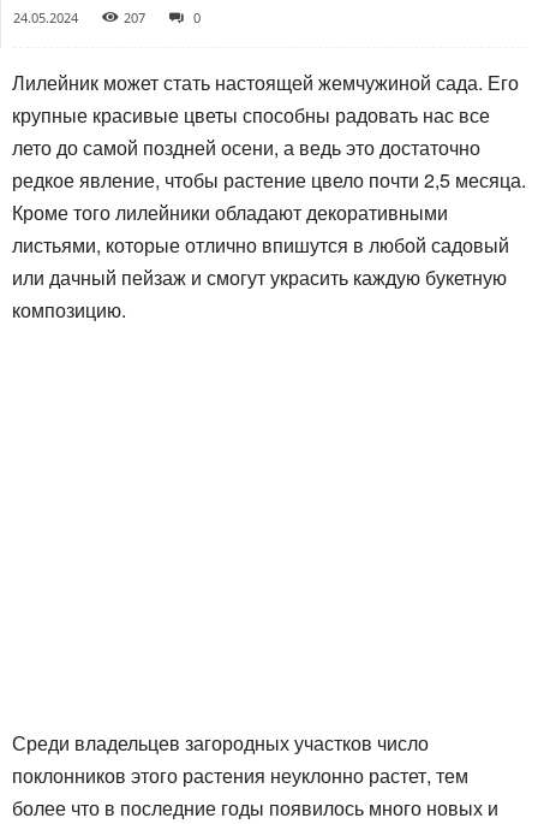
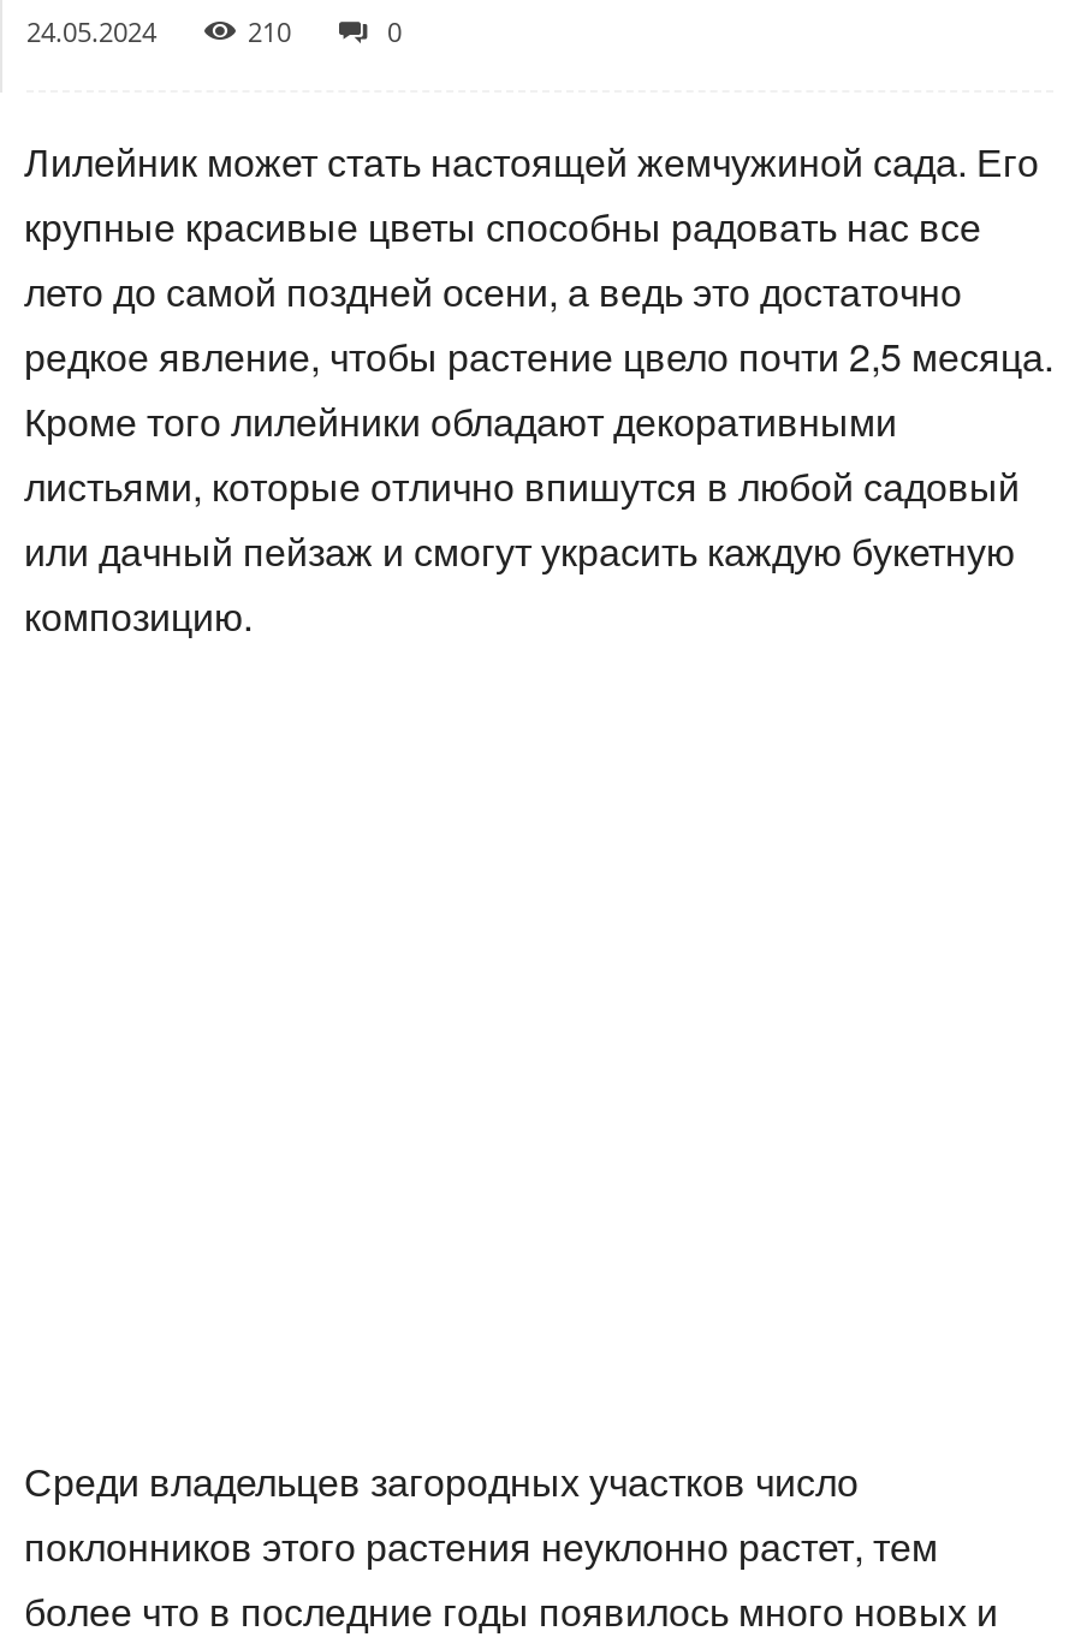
- 207
+ 210
